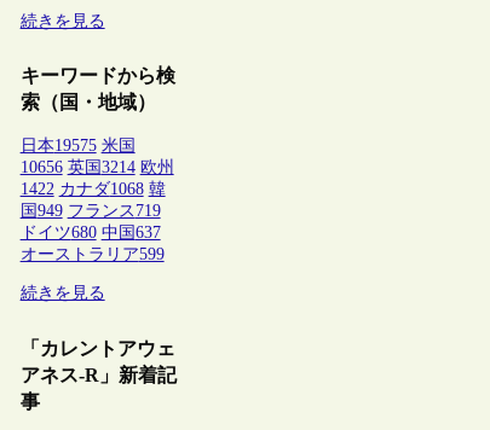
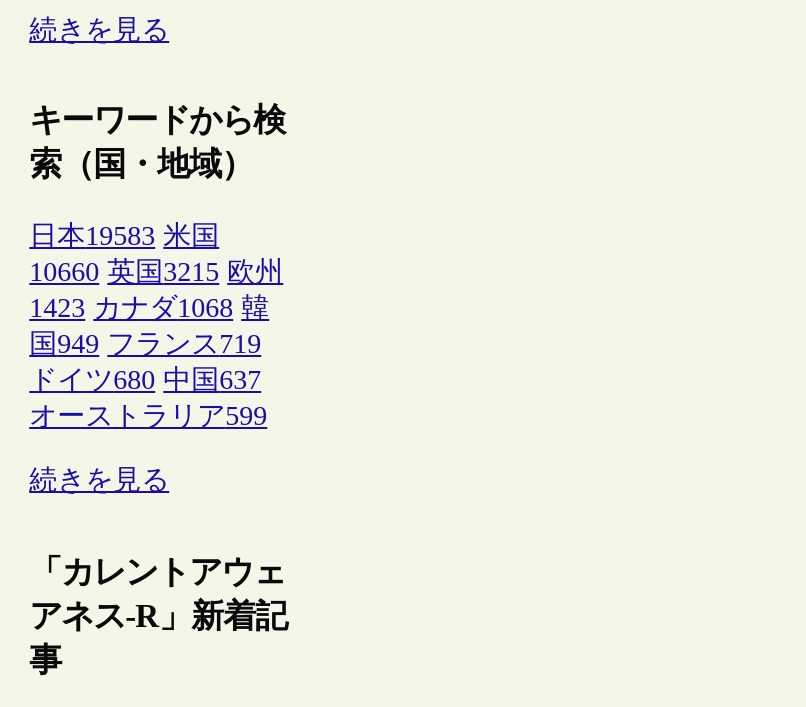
- 日本19575 米国
+ 日本19583 米国

- 10656 英国3214 欧州
+ 10660 英国3215 欧州

- 1422 カナダ1068 韓
+ 1423 カナダ1068 韓
